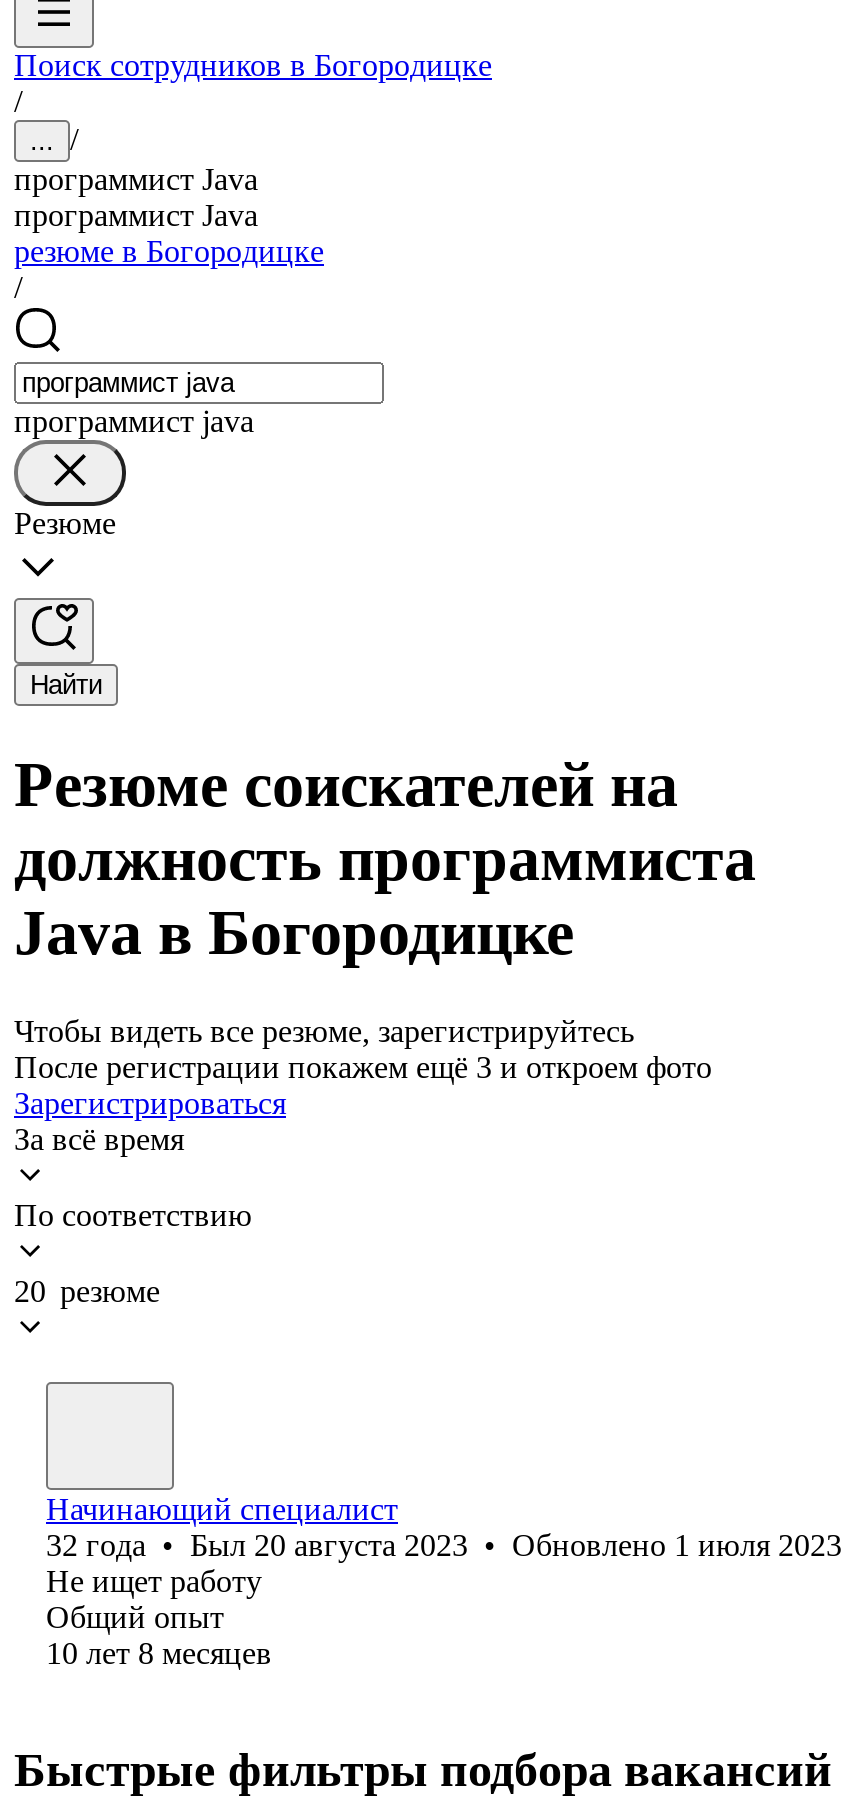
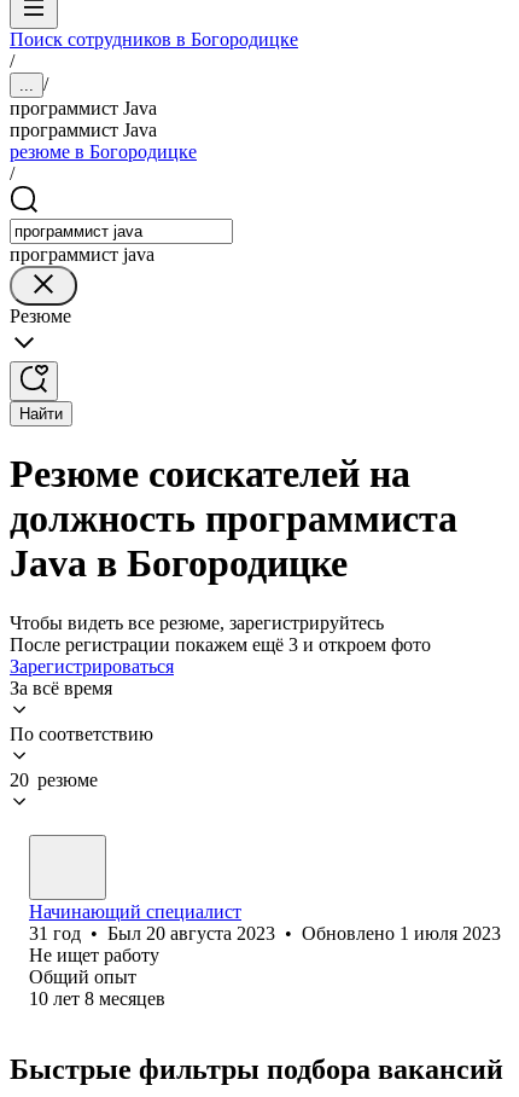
- 32 года • Был 20 августа 2023 • Обновлено 1 июля 2023
+ 31 год • Был 20 августа 2023 • Обновлено 1 июля 2023
